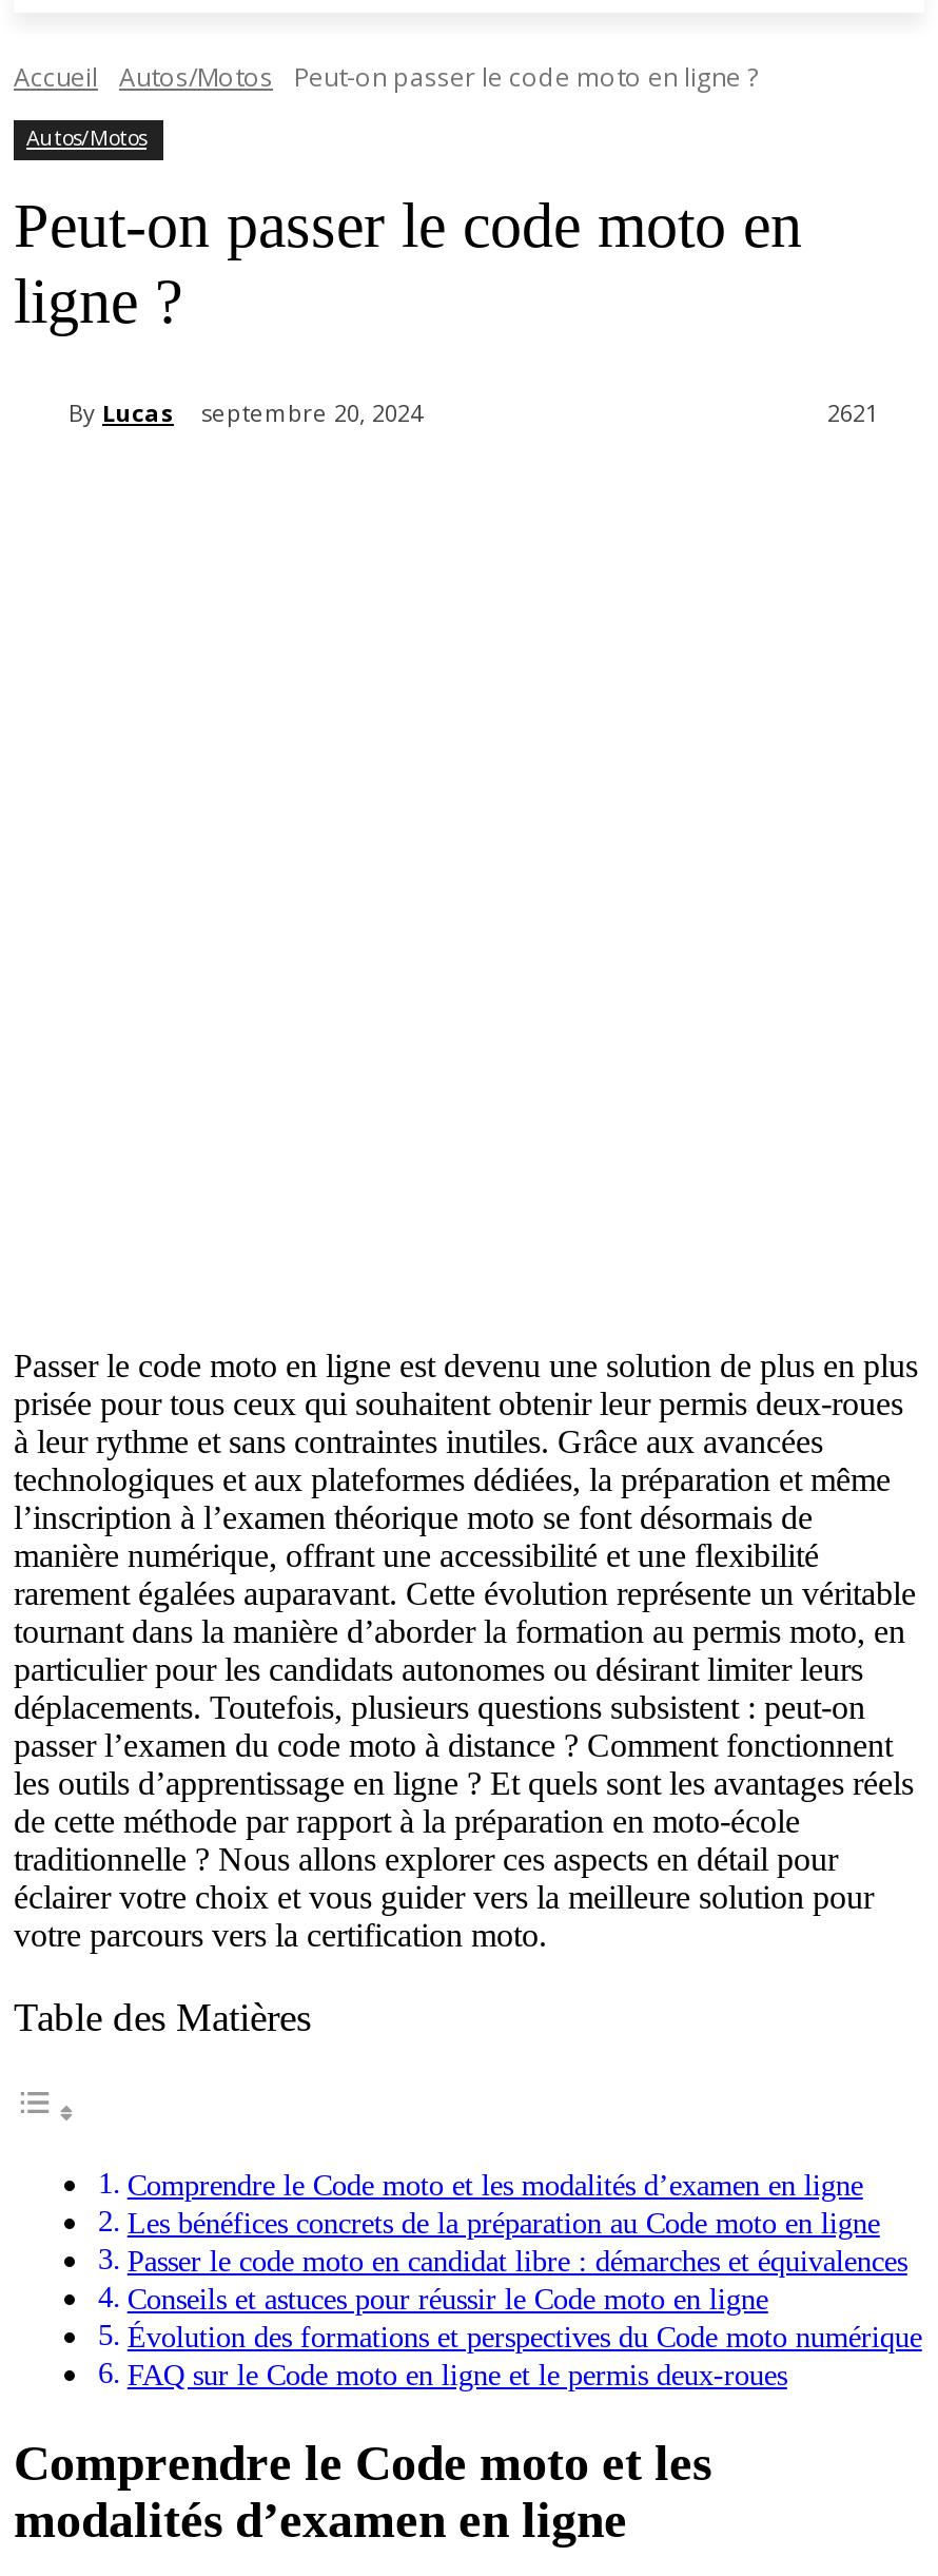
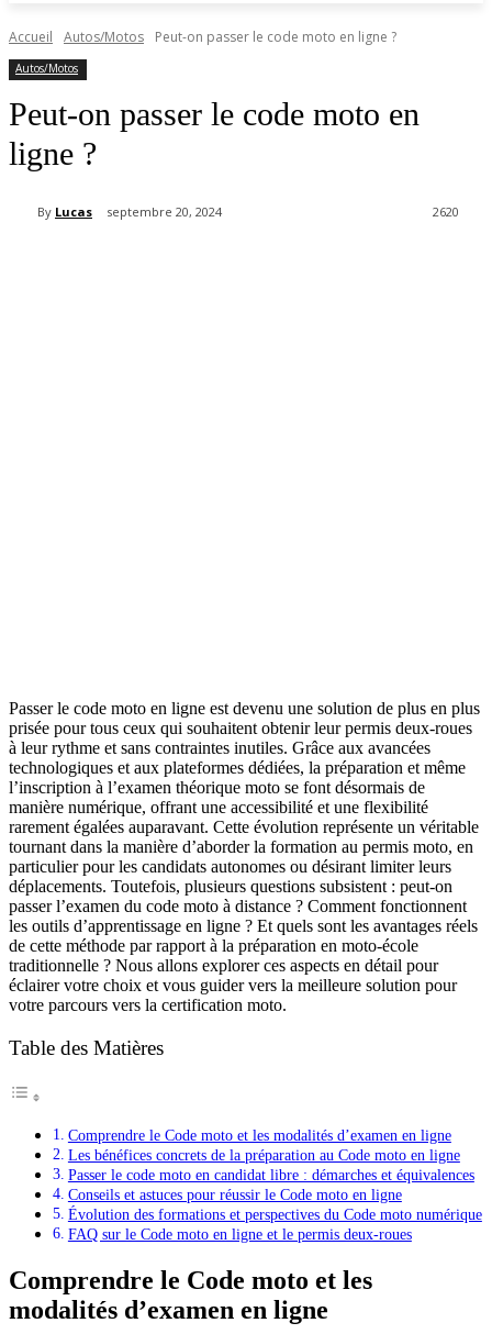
- 2621
+ 2620
